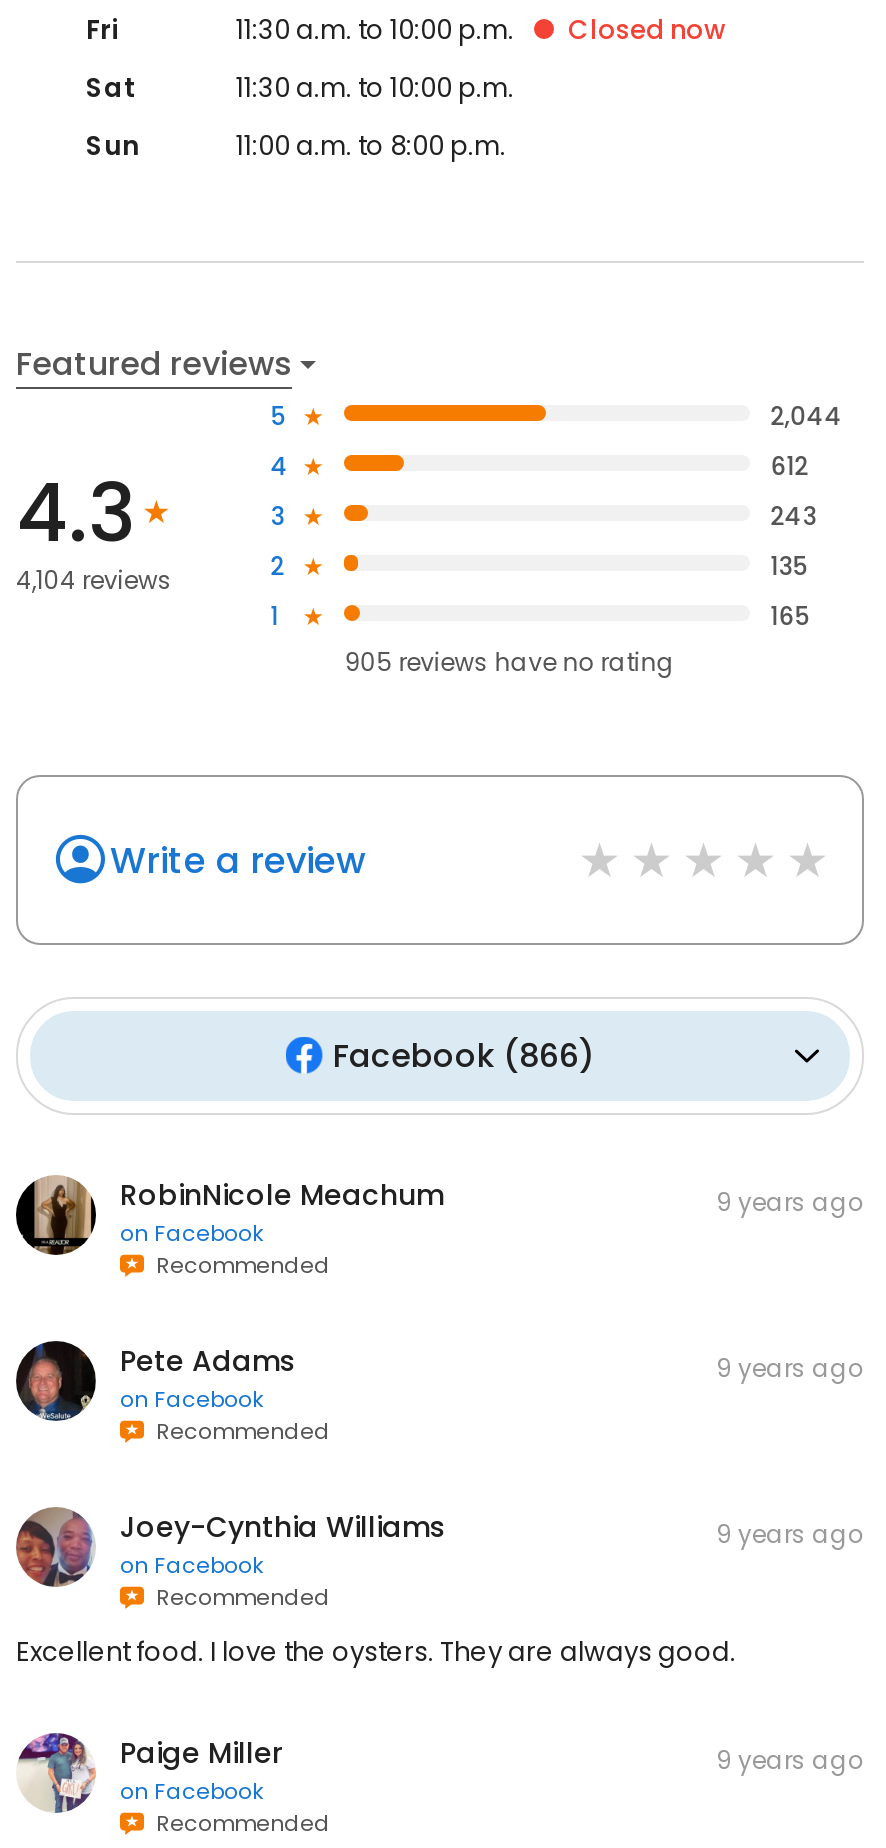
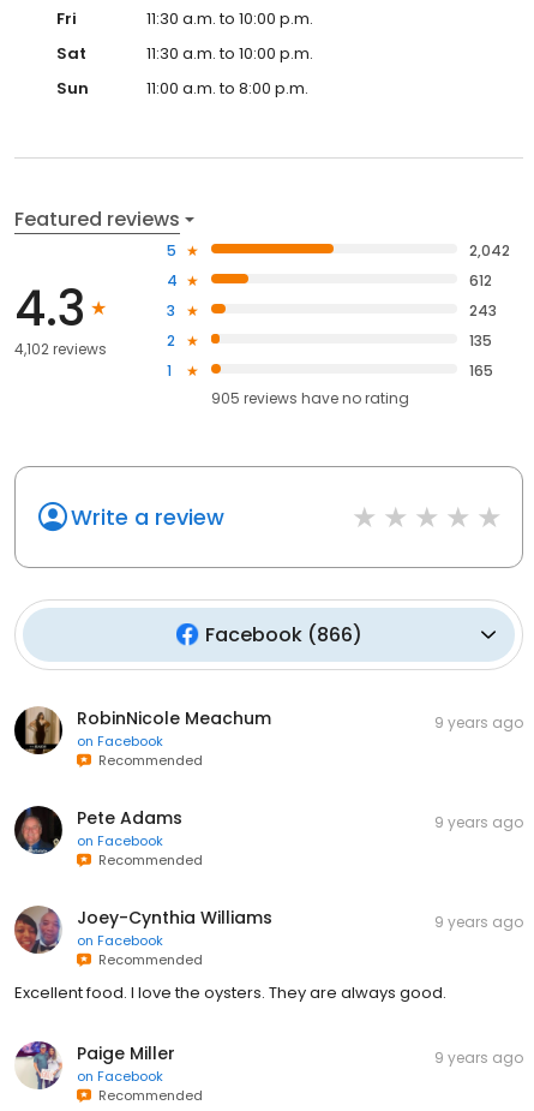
- Closed now

- 2,044
+ 2,042

- 4,104 reviews
+ 4,102 reviews
